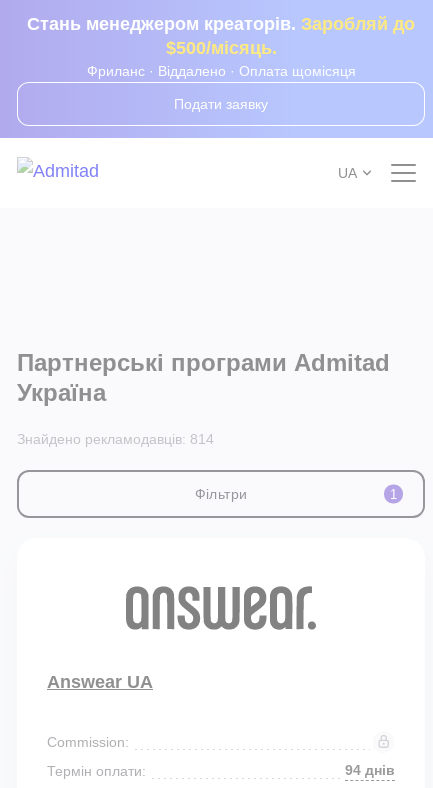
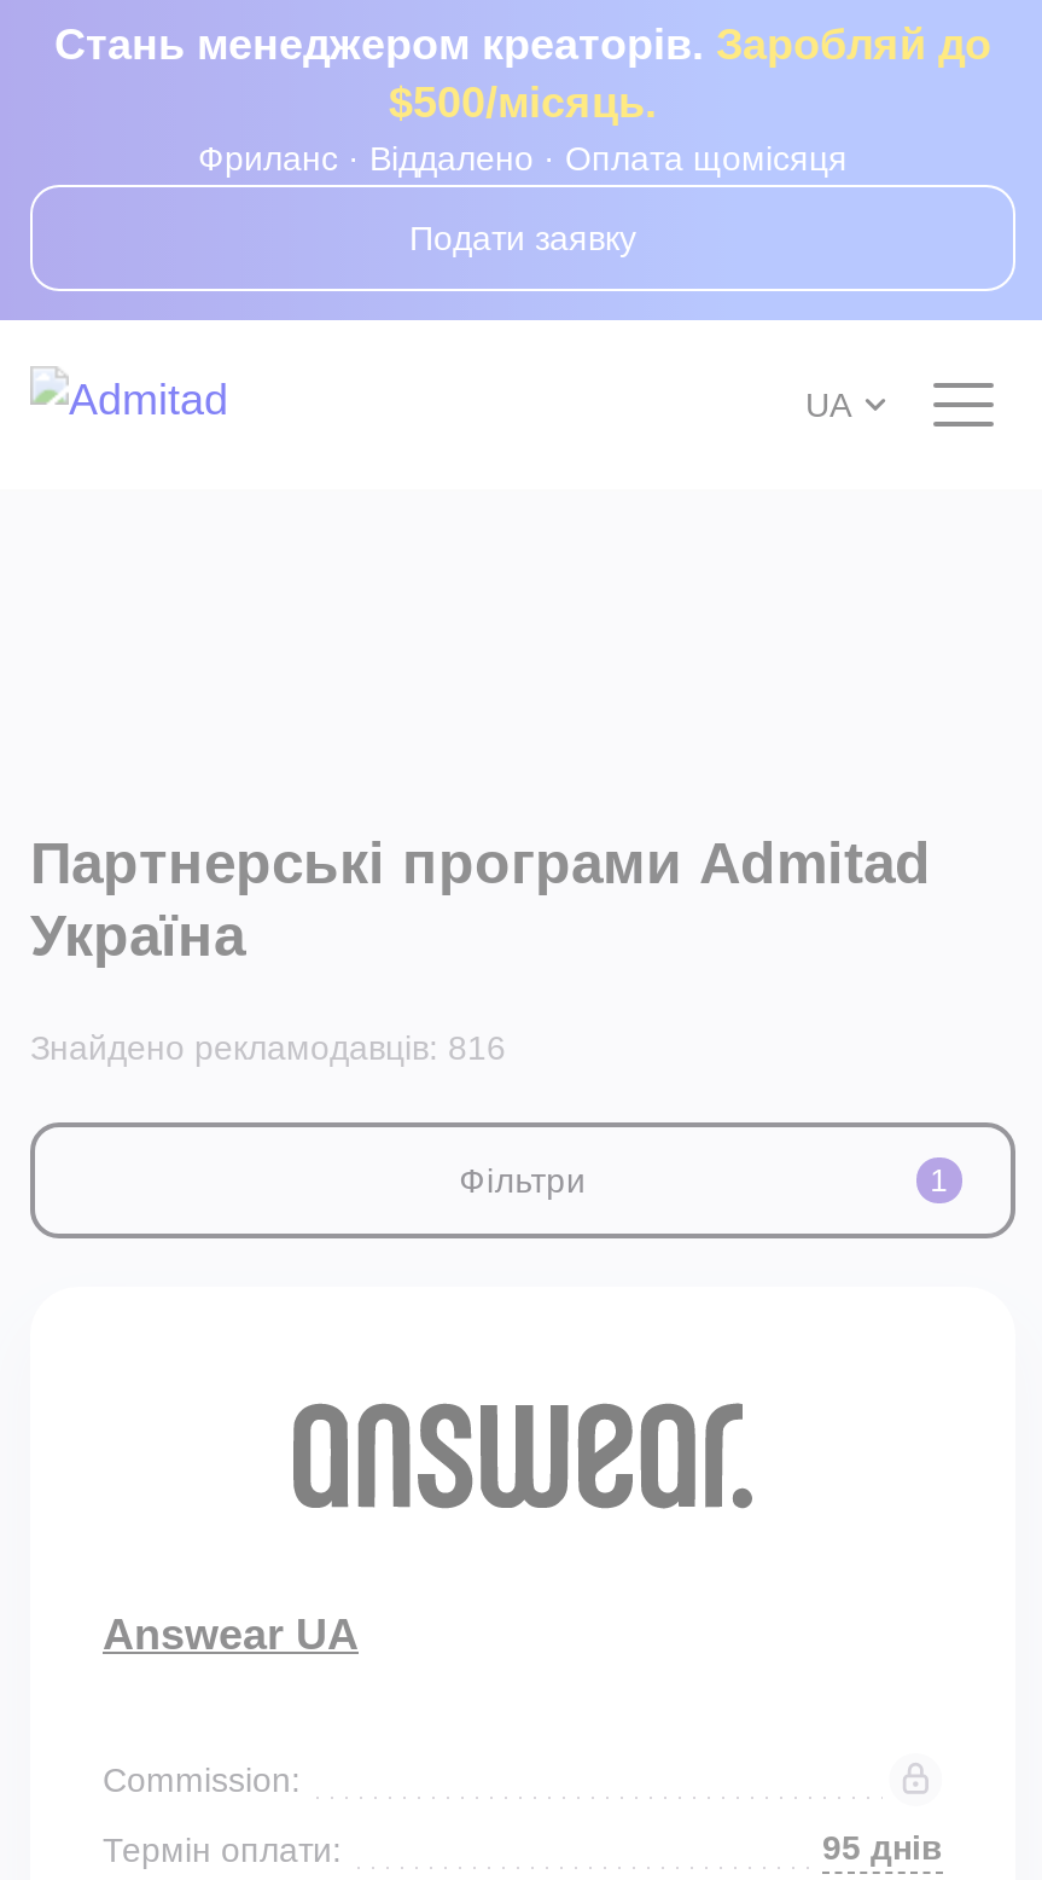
- Знайдено рекламодавців: 814
+ Знайдено рекламодавців: 816

- 94 днів
+ 95 днів
